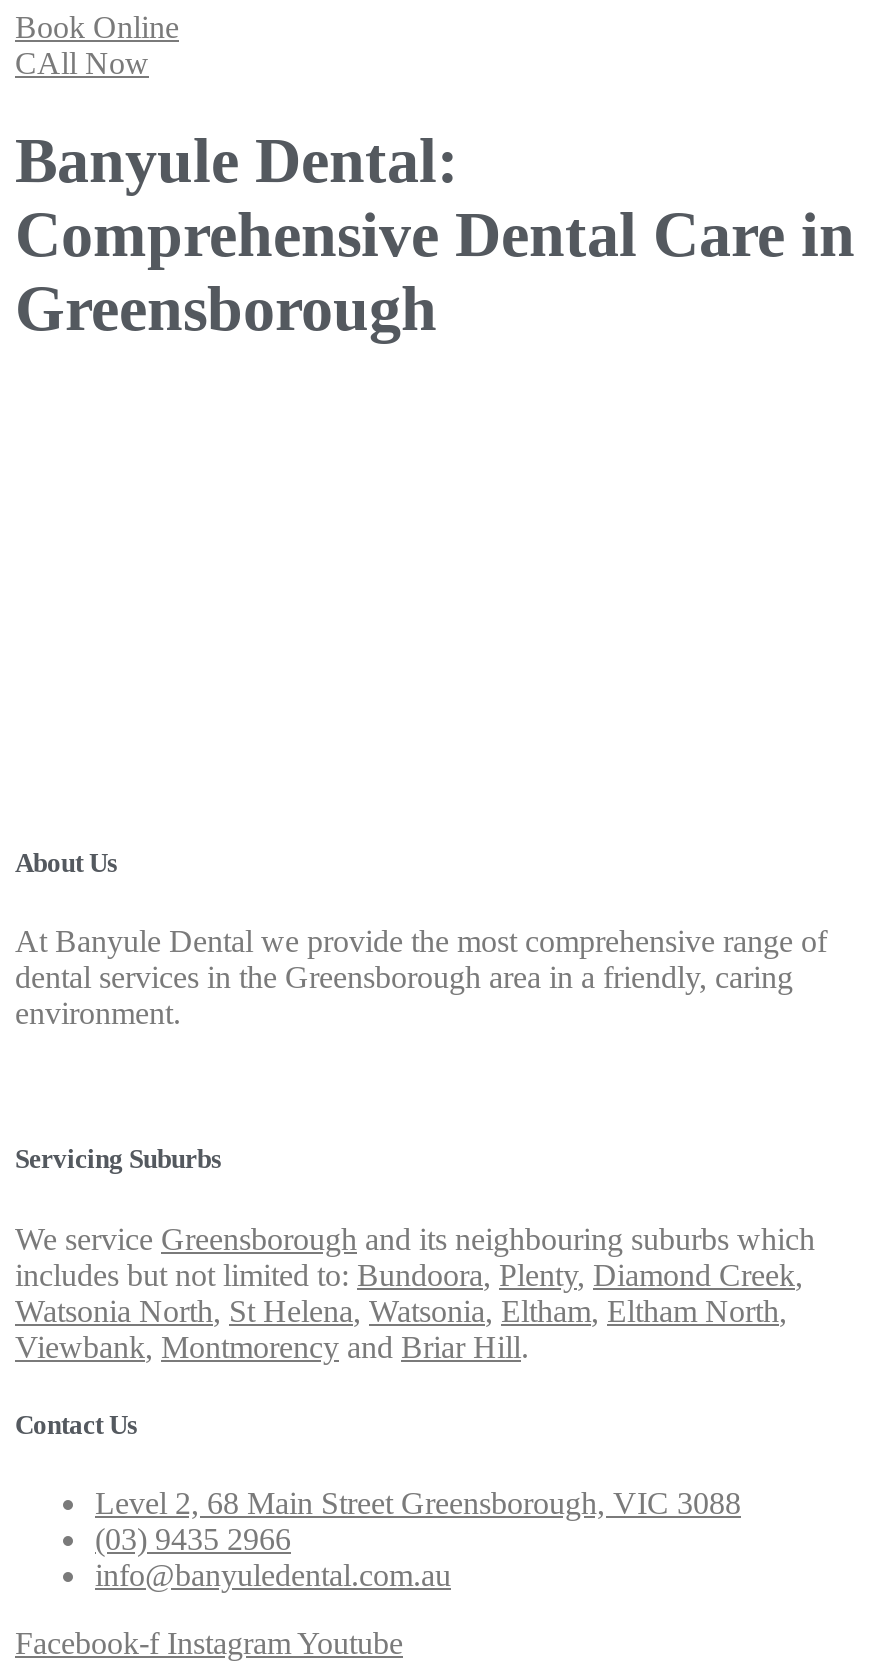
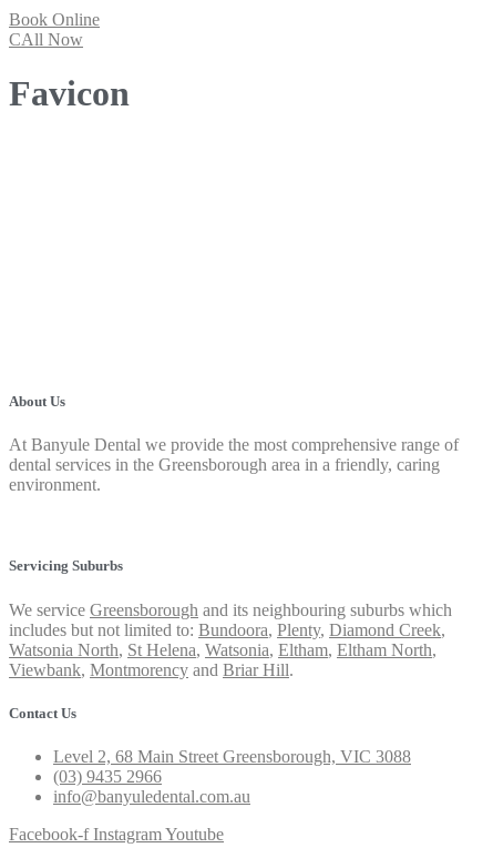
- Banyule Dental:
- Comprehensive Dental Care in
- Greensborough
+ Favicon
